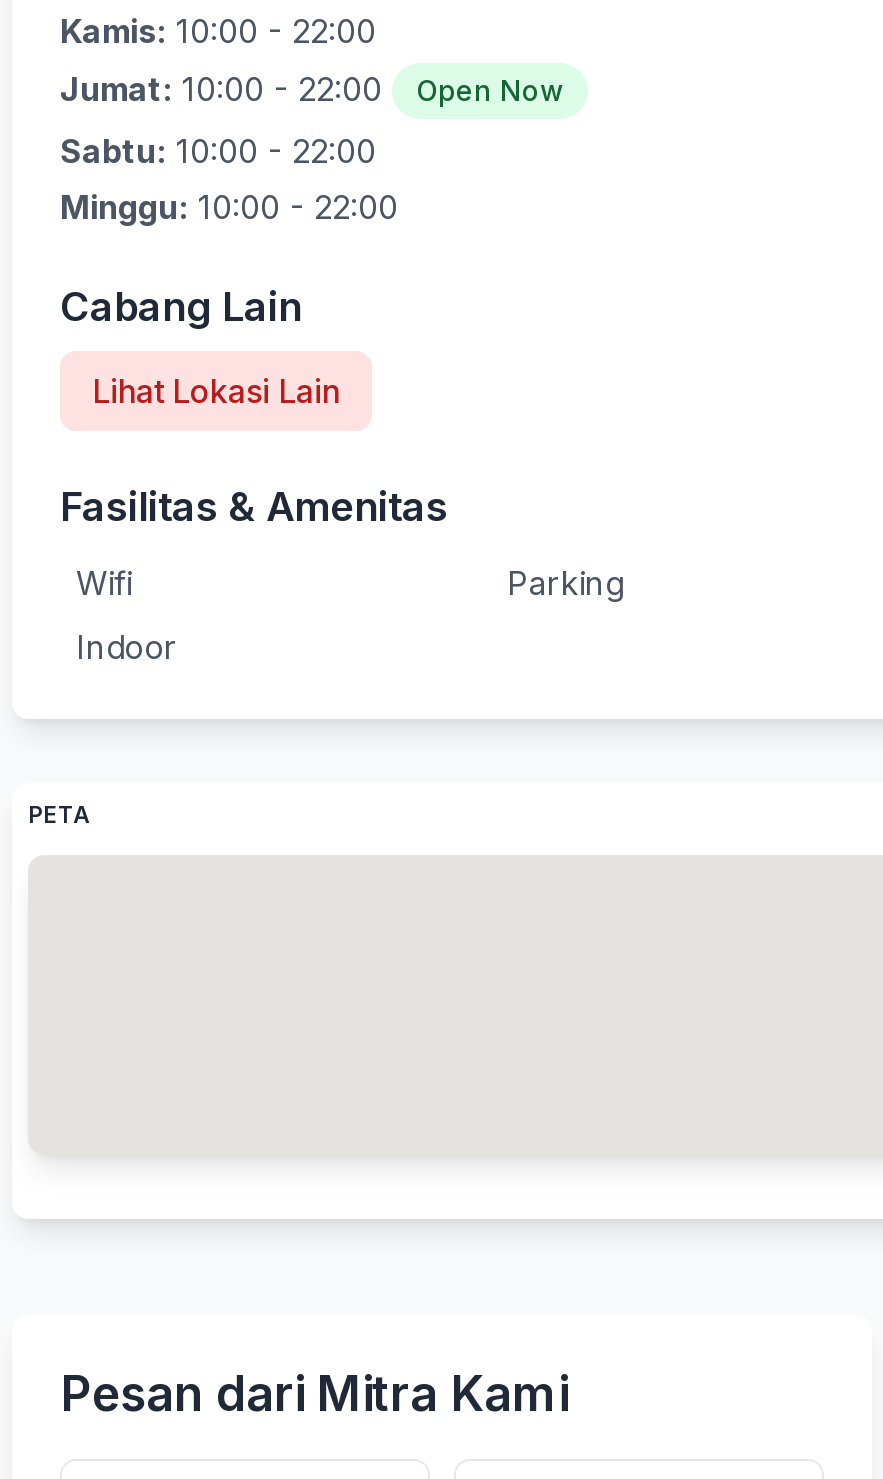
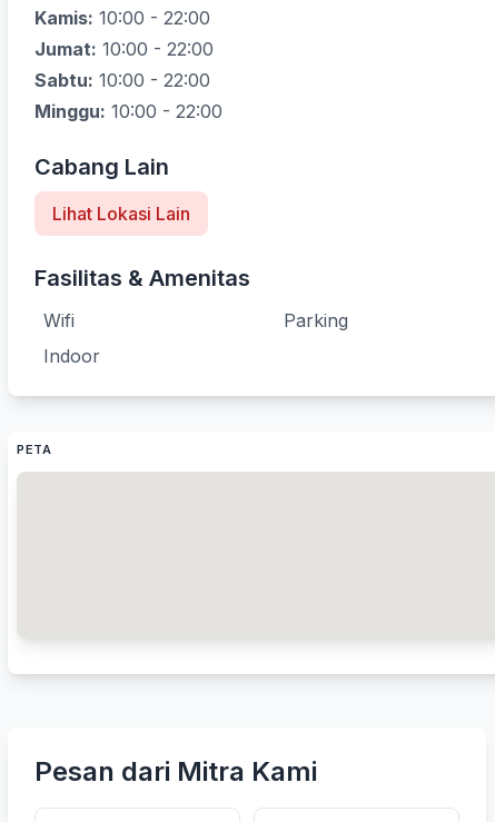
- Open Now
